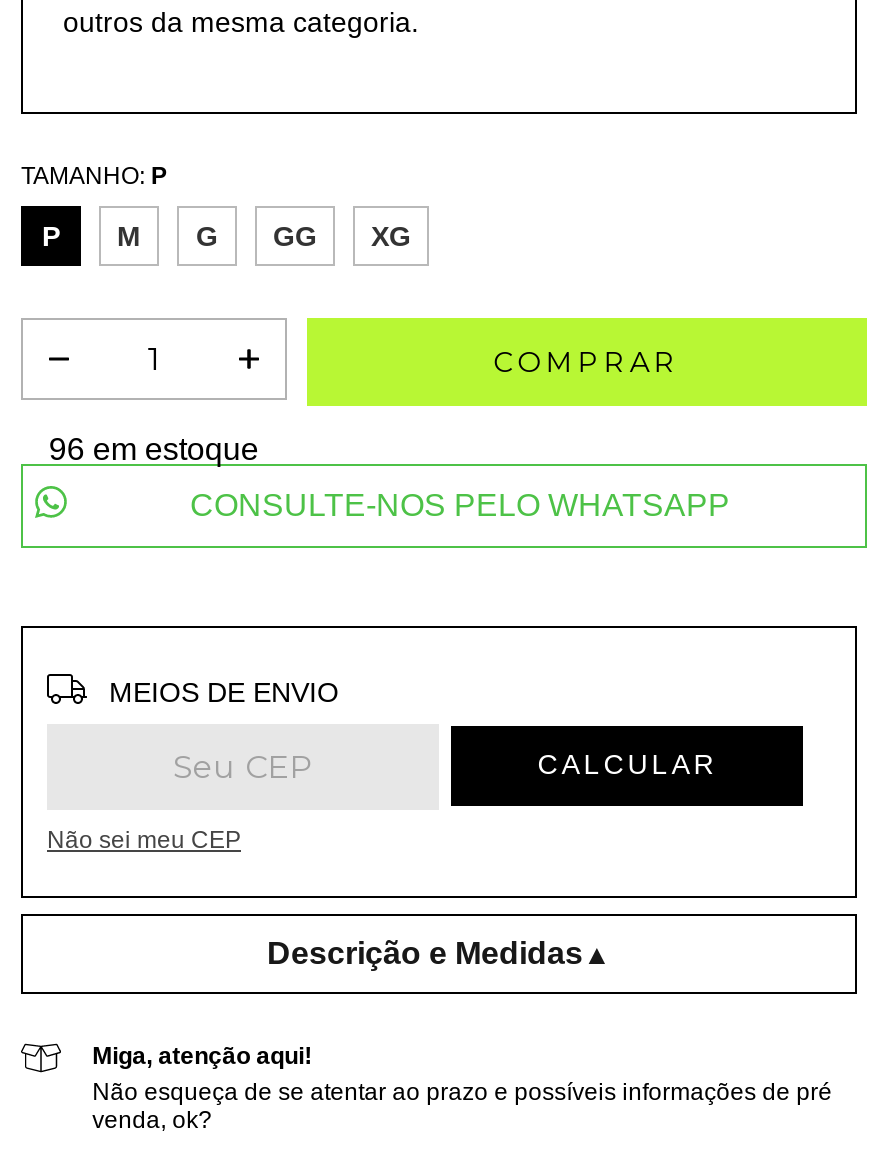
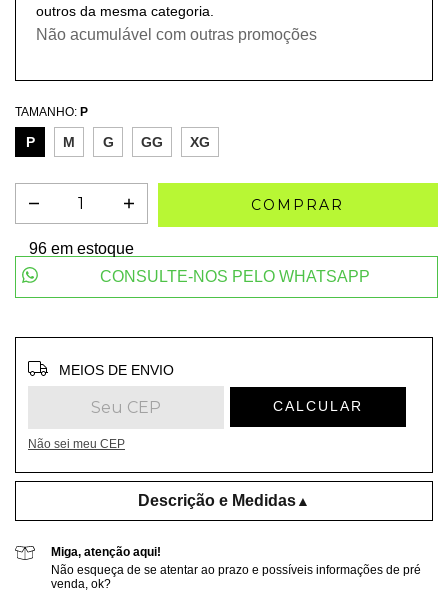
+ Não acumulável com outras promoções
